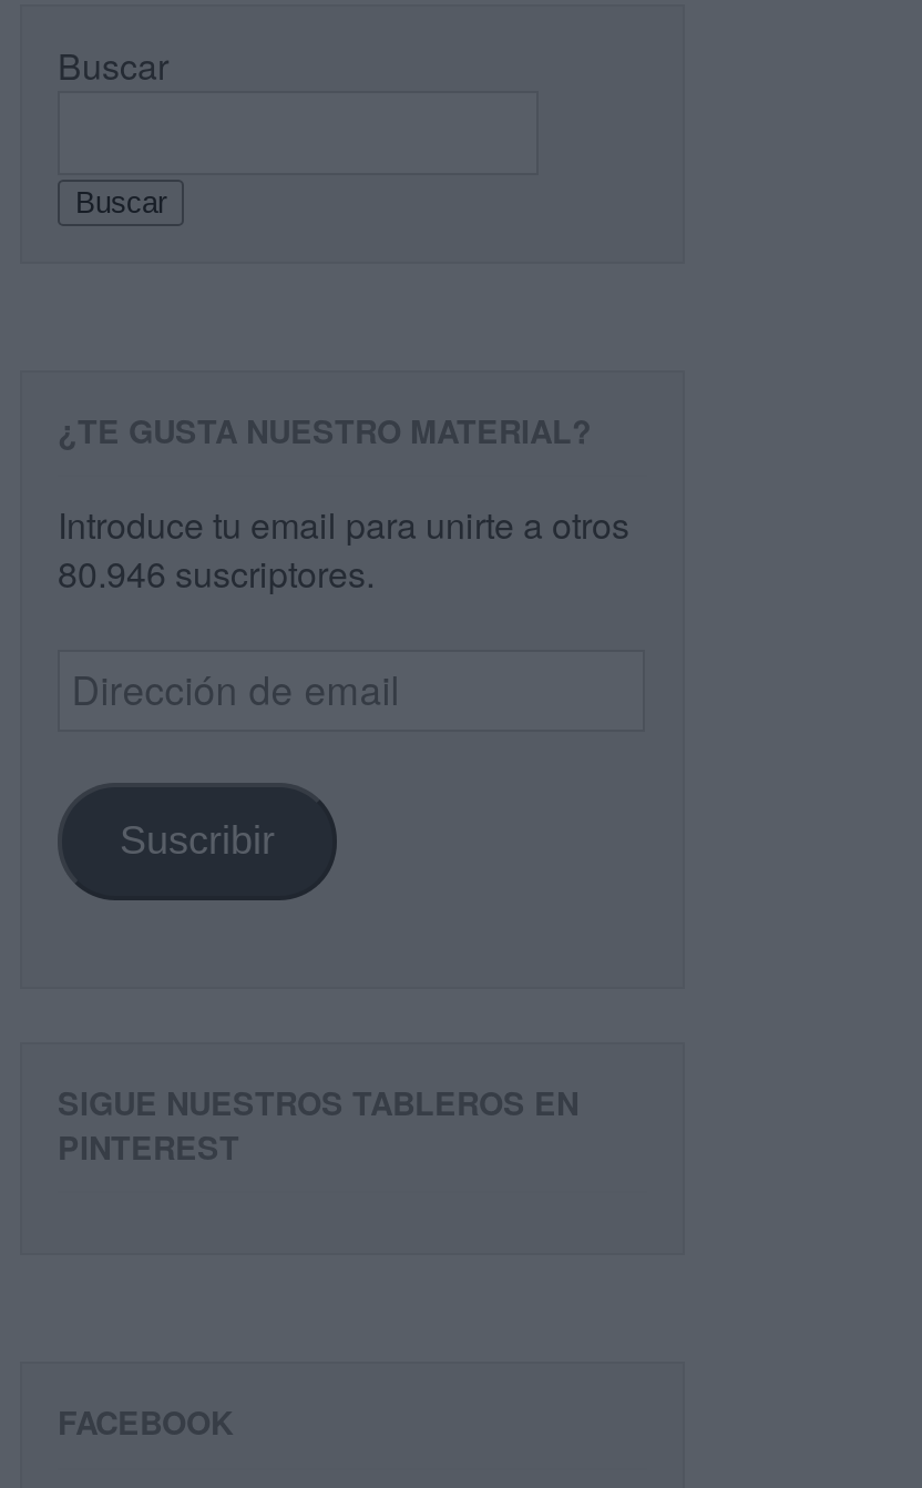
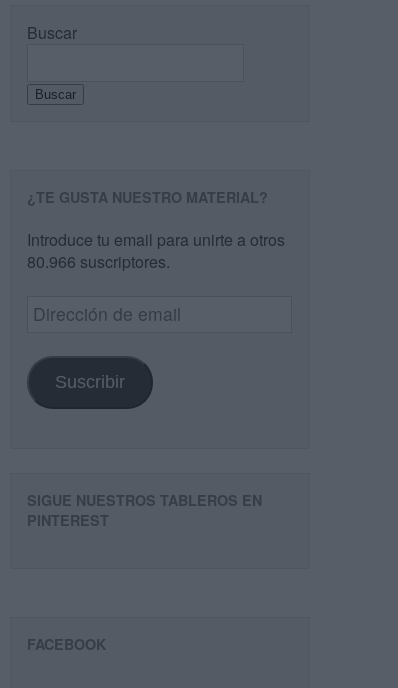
- 80.946 suscriptores.
+ 80.966 suscriptores.
